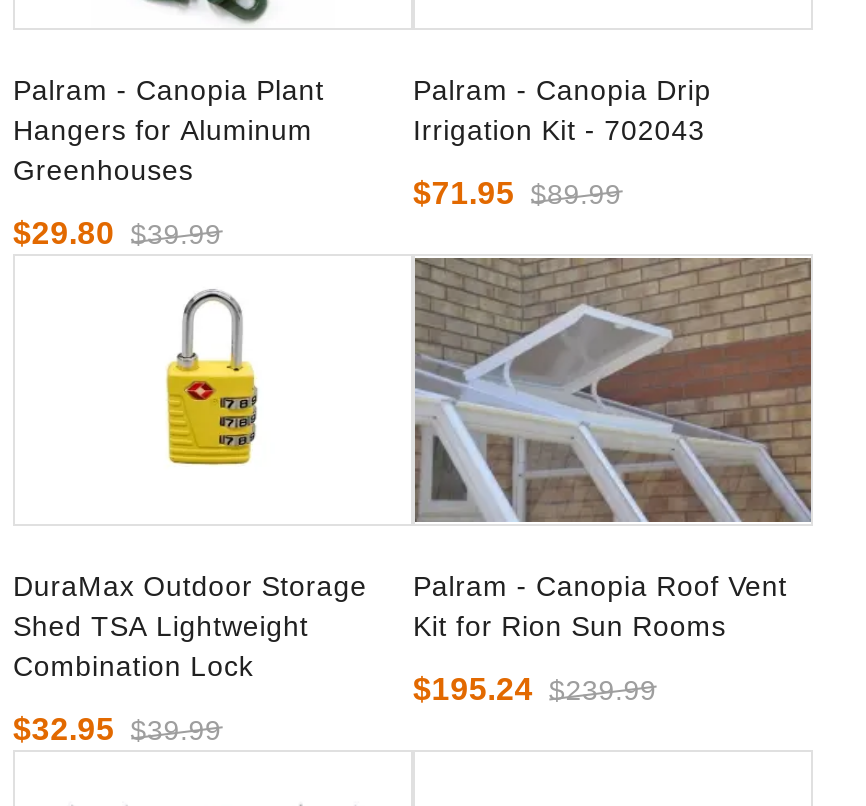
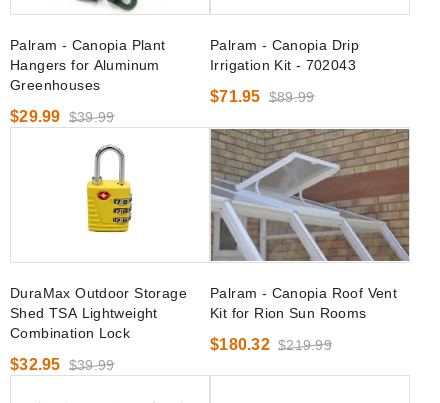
- $29.80 $39.99
+ $29.99 $39.99

- $195.24 $239.99
+ $180.32 $219.99
